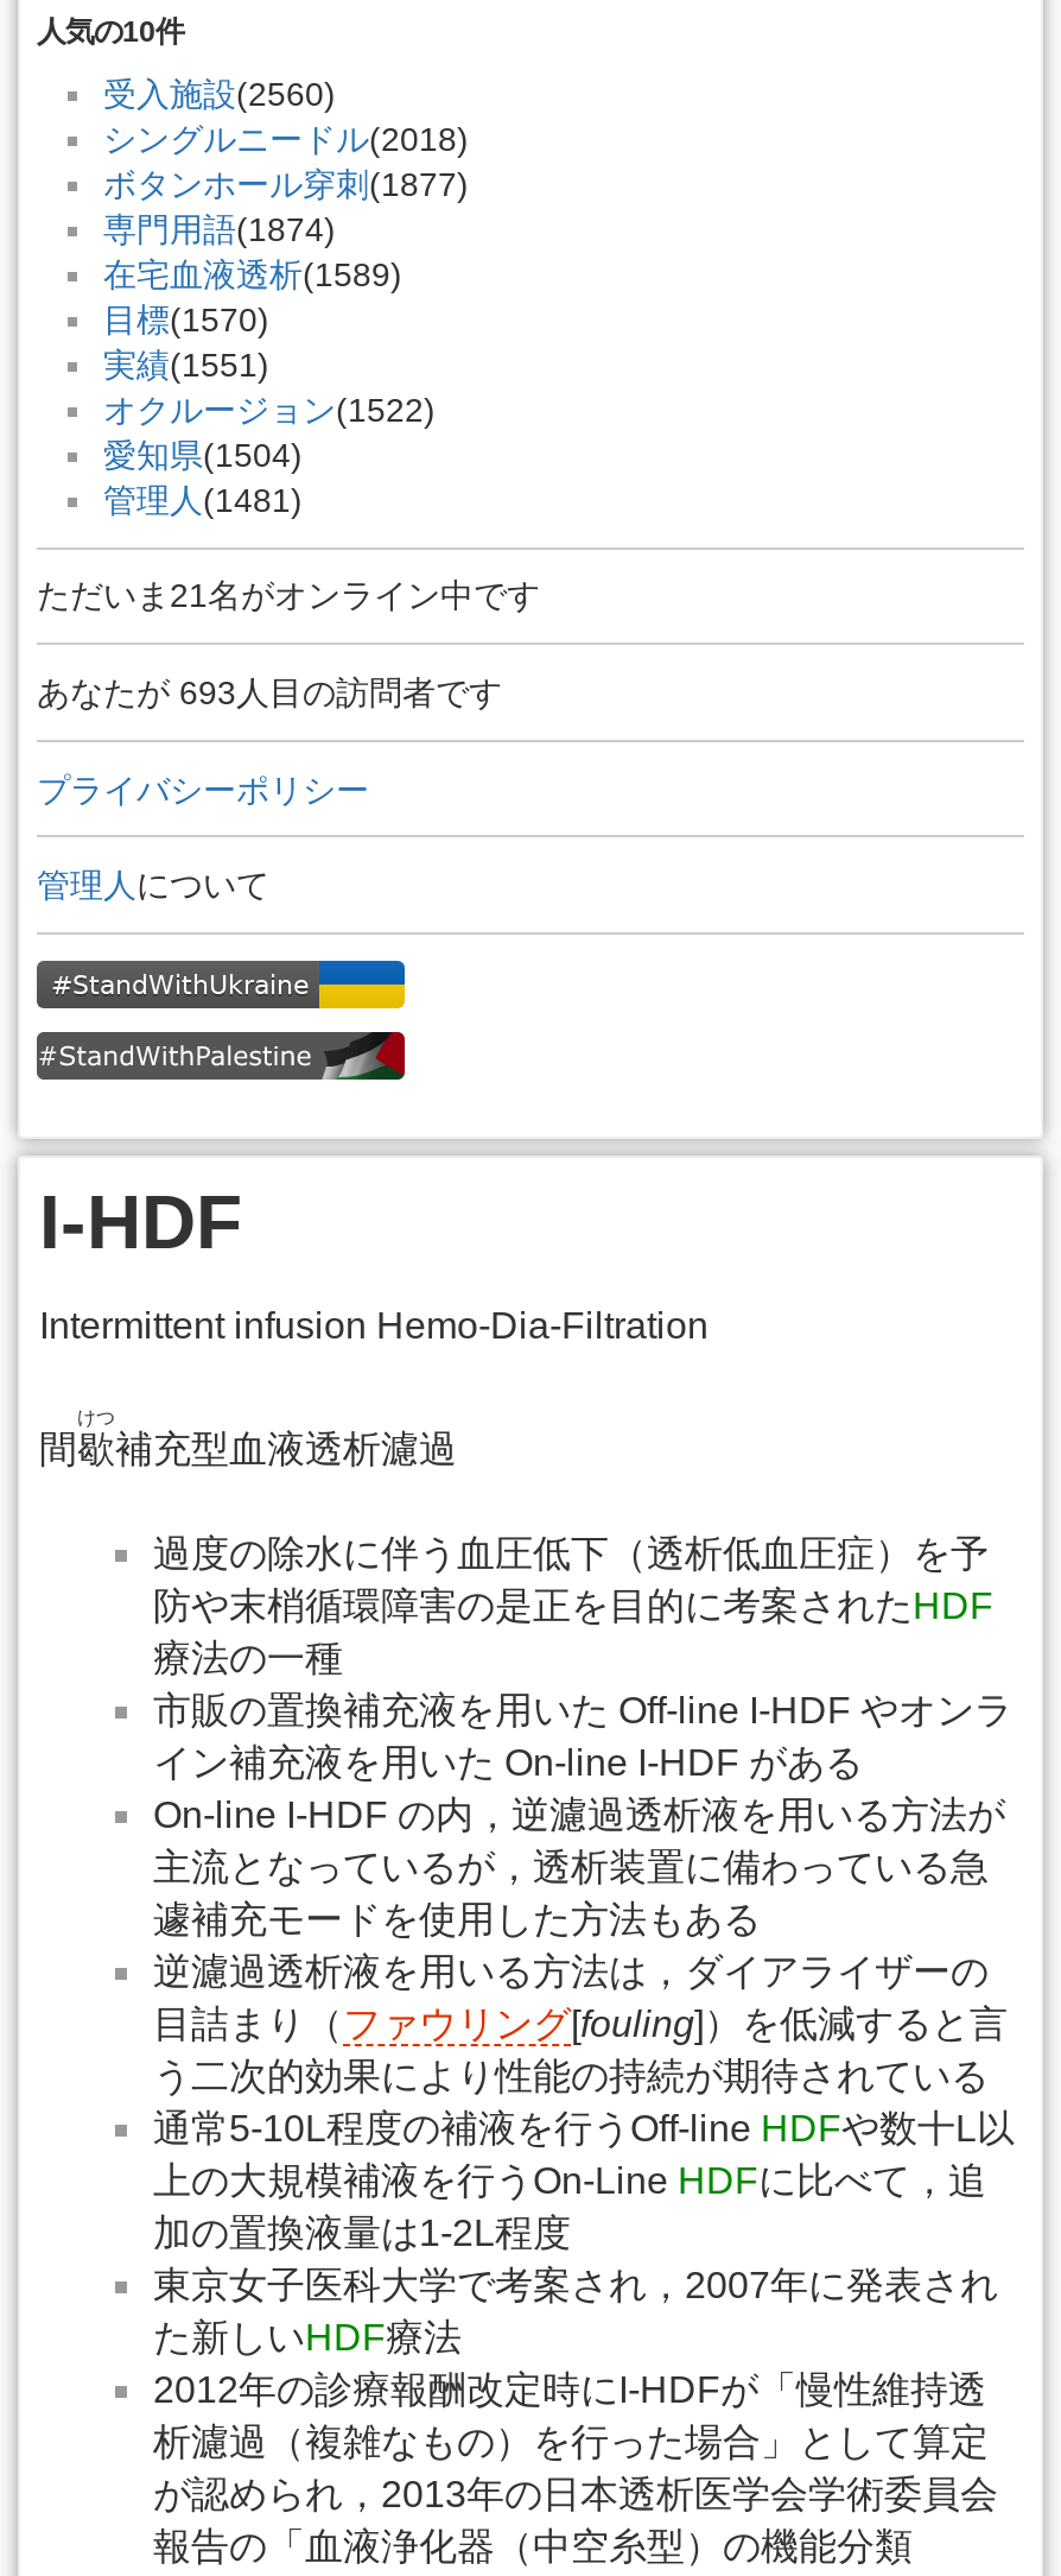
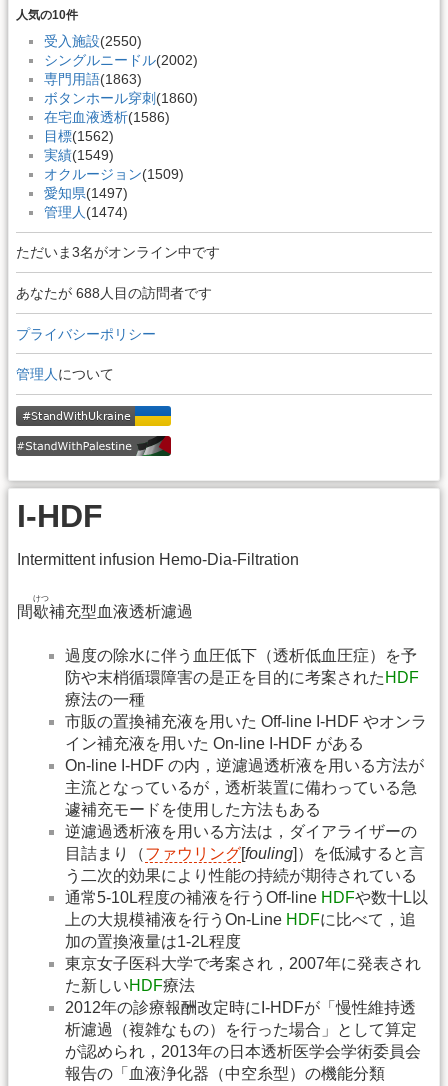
- 受入施設(2560)
- シングルニードル(2018)
- ボタンホール穿刺(1877)
- 専門用語(1874)
- 在宅血液透析(1589)
- 目標(1570)
- 実績(1551)
- オクルージョン(1522)
- 愛知県(1504)
- 管理人(1481)
+ 受入施設(2550)
+ シングルニードル(2002)
+ 専門用語(1863)
+ ボタンホール穿刺(1860)
+ 在宅血液透析(1586)
+ 目標(1562)
+ 実績(1549)
+ オクルージョン(1509)
+ 愛知県(1497)
+ 管理人(1474)

- ただいま21名がオンライン中です
+ ただいま3名がオンライン中です

- あなたが 693人目の訪問者です
+ あなたが 688人目の訪問者です
